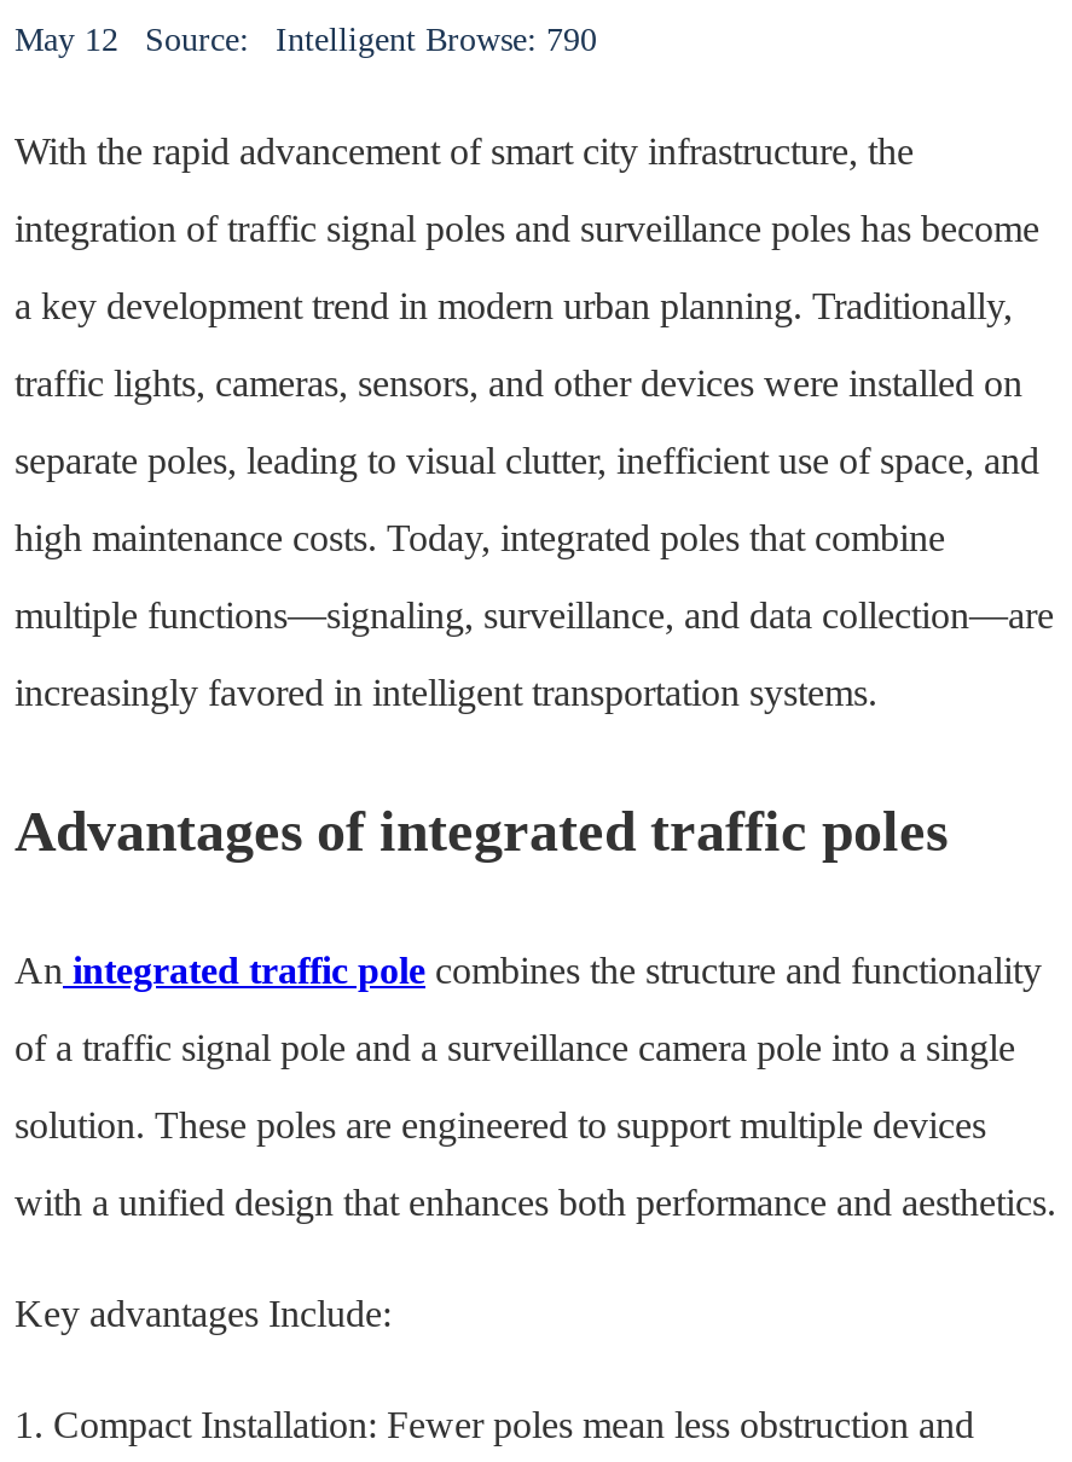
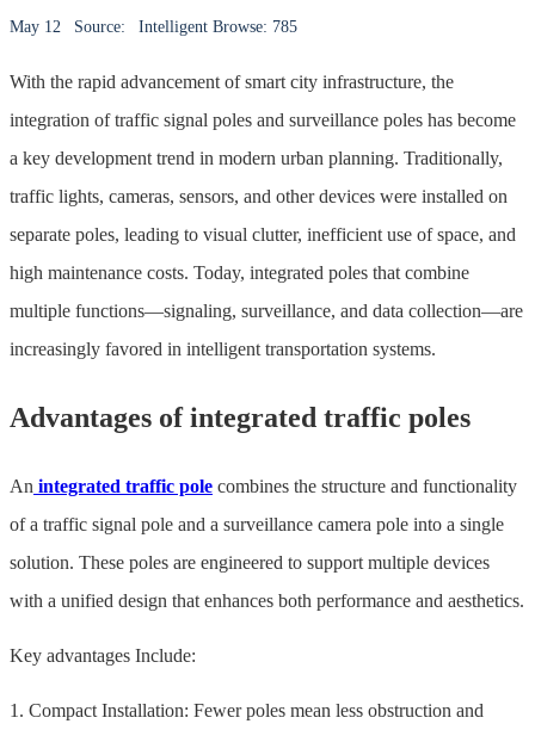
- Intelligent Browse: 790
+ Intelligent Browse: 785
